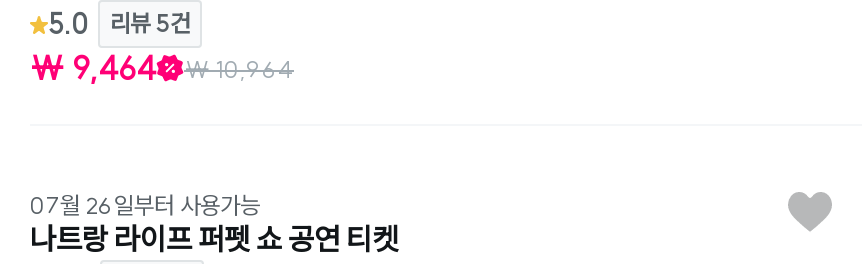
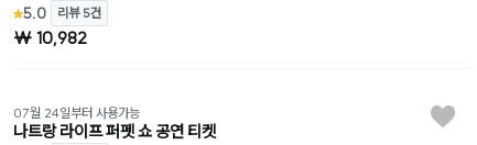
- ₩ 9,464
- ₩ 10,964
+ ₩ 10,982

- 07월 26일부터 사용가능
+ 07월 24일부터 사용가능
